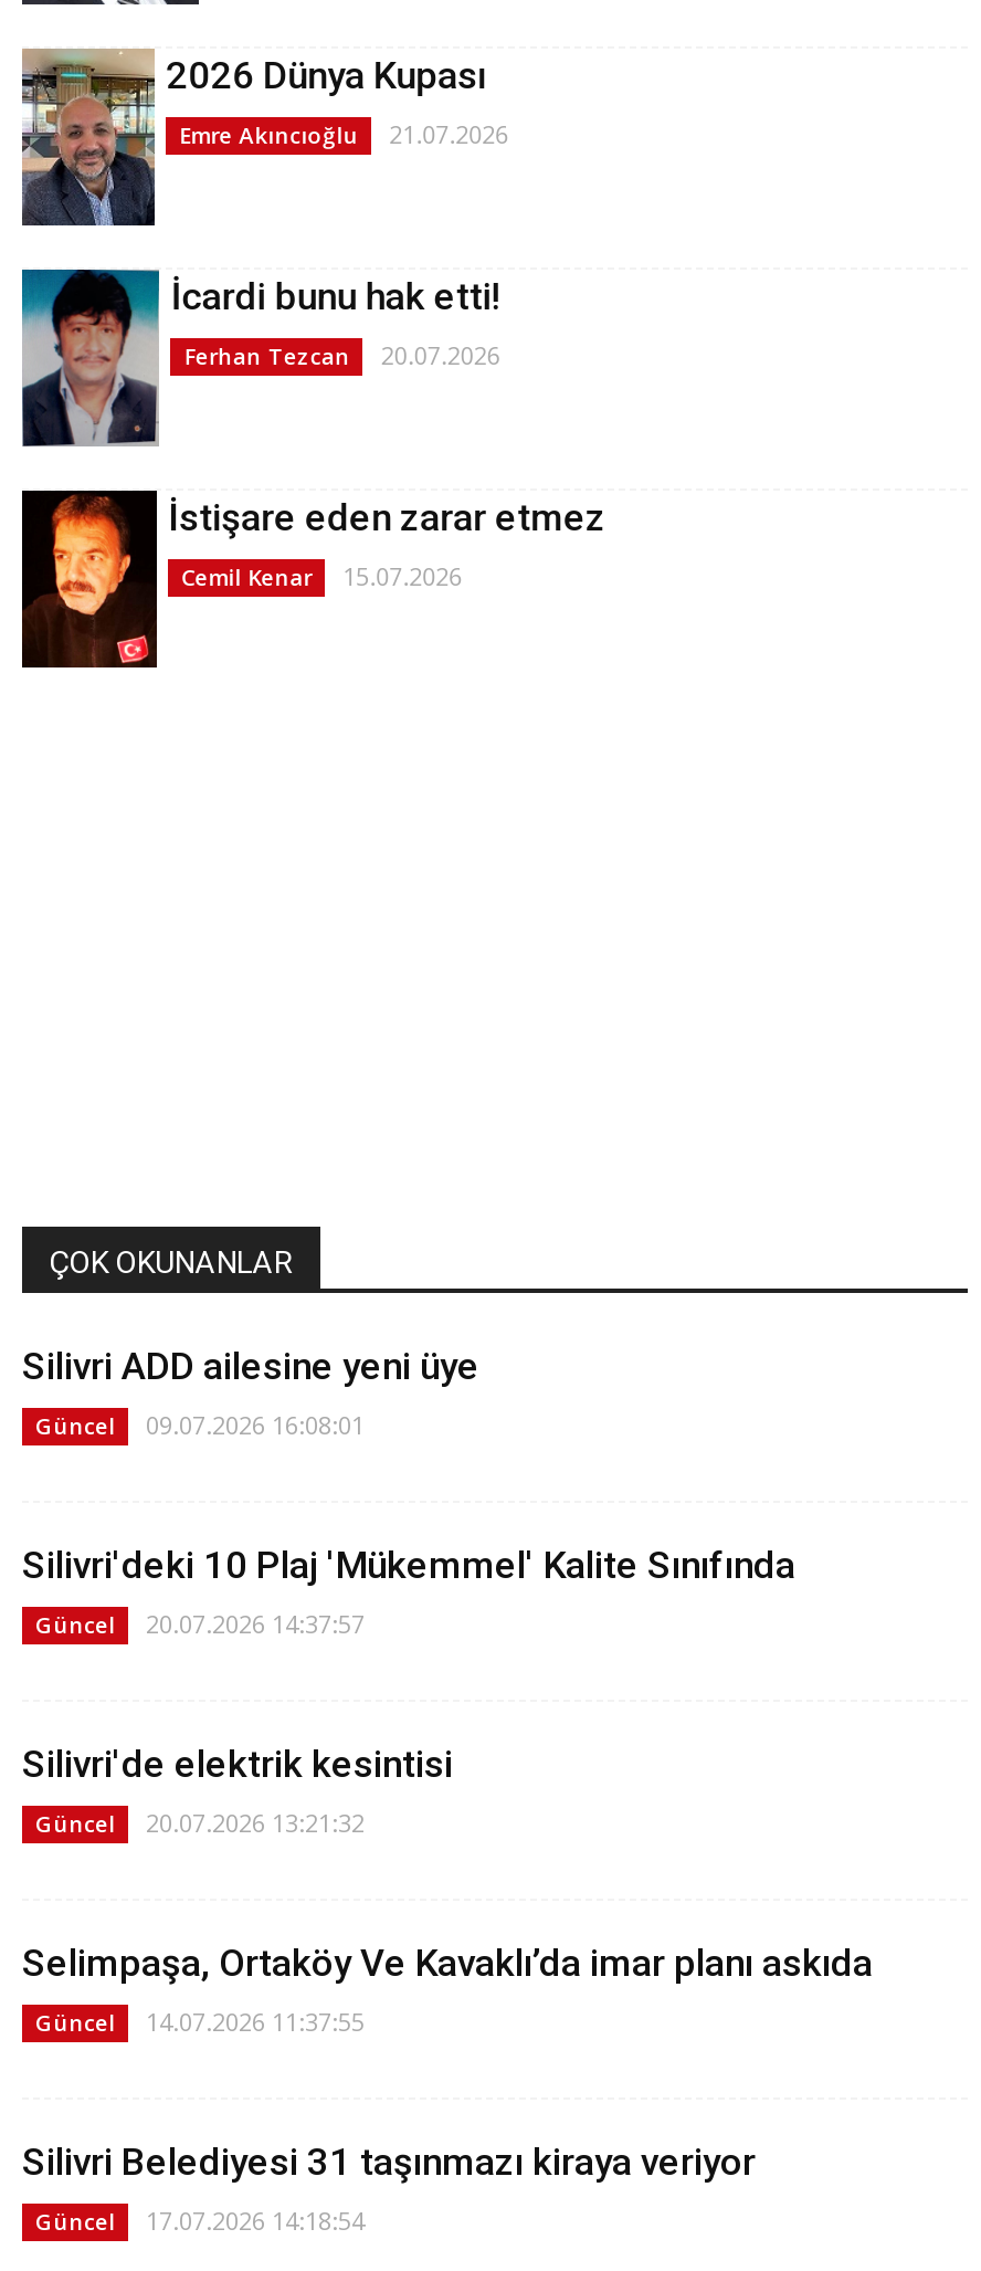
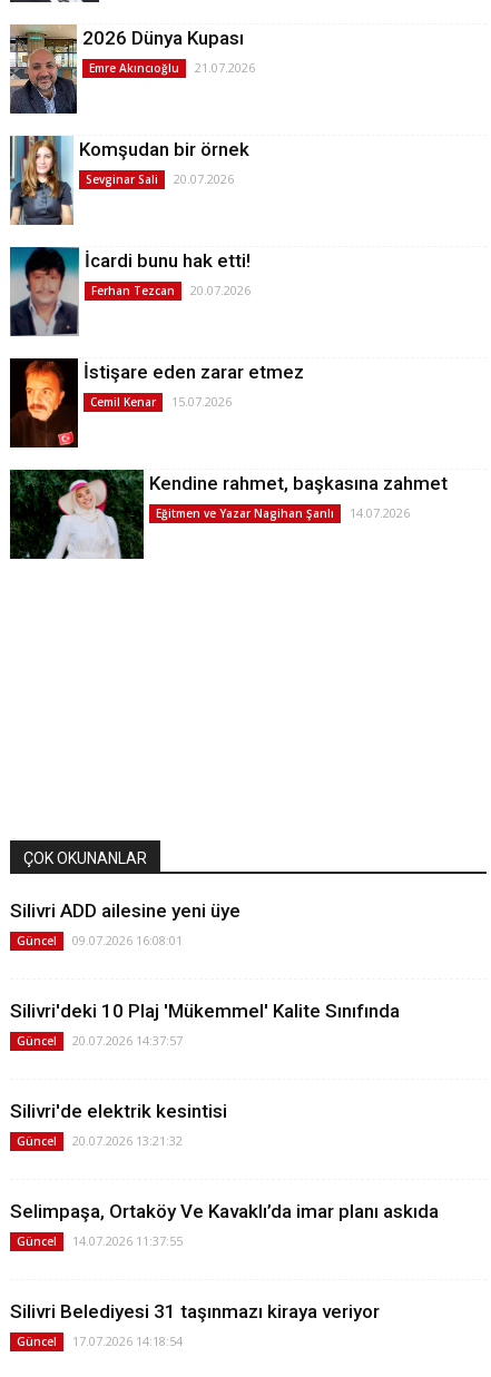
+ [image]
+ Komşudan bir örnek
+ Sevginar Sali
+ 20.07.2026

+ [image]
+ Kendine rahmet, başkasına zahmet
+ Eğitmen ve Yazar Nagihan Şanlı
+ 14.07.2026
